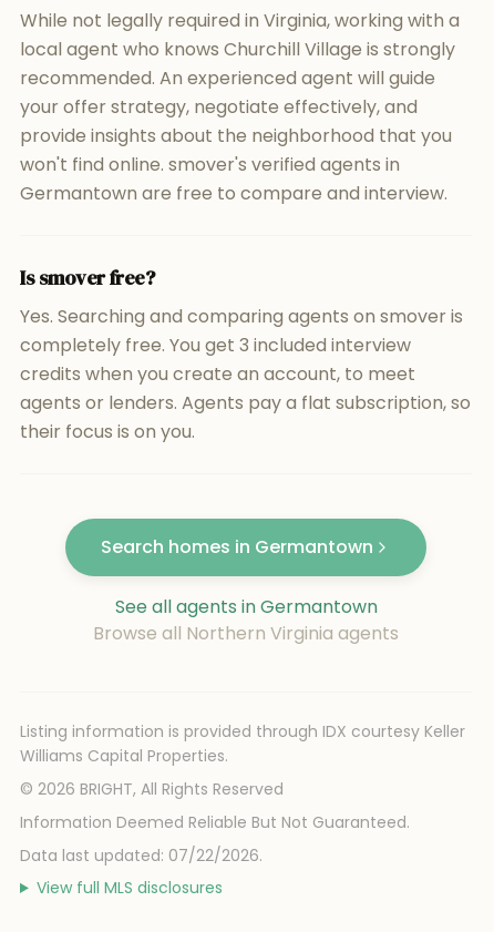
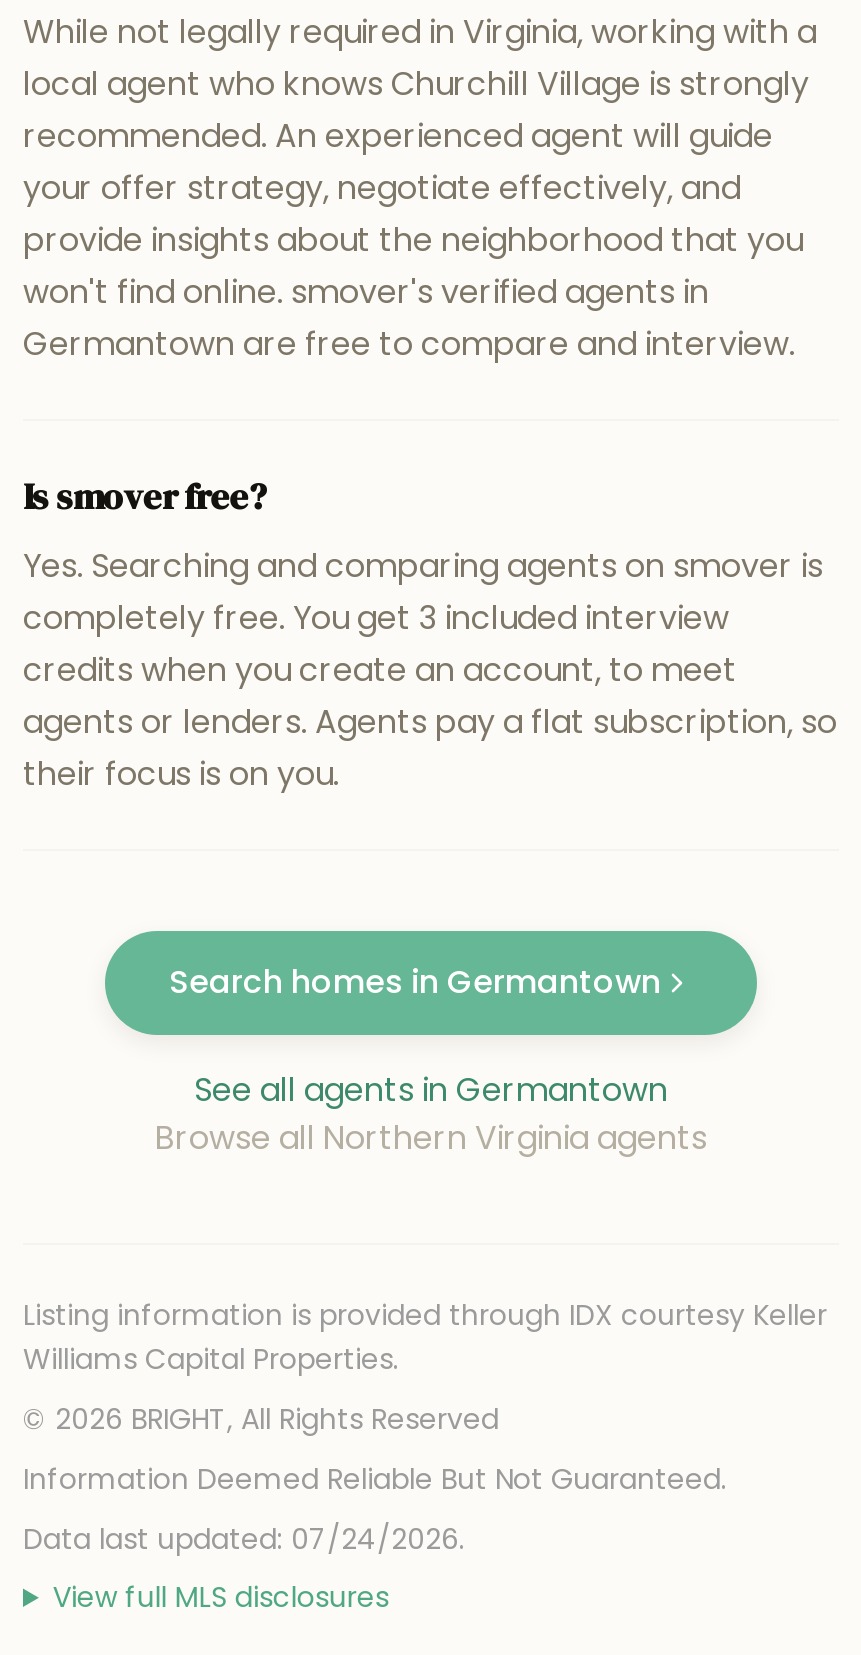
- Data last updated: 07/22/2026.
+ Data last updated: 07/24/2026.
